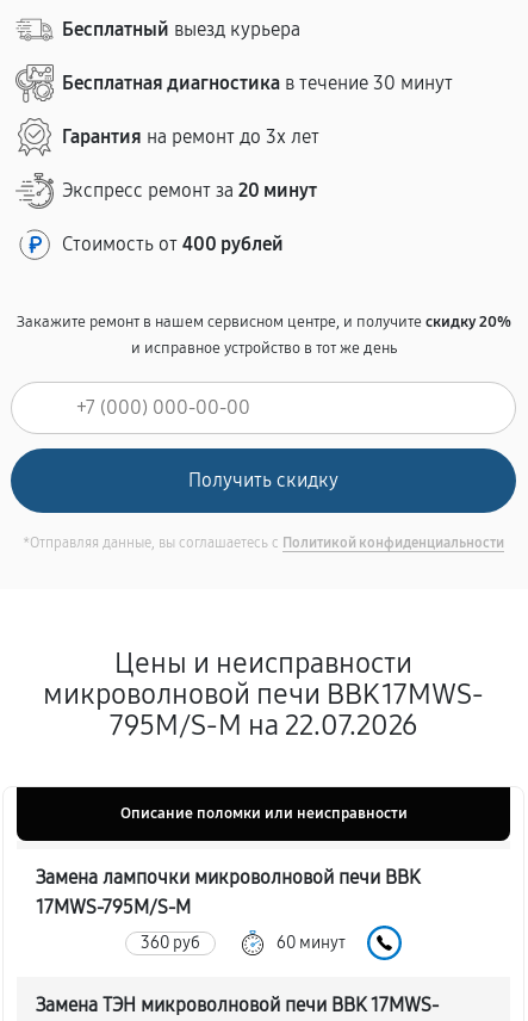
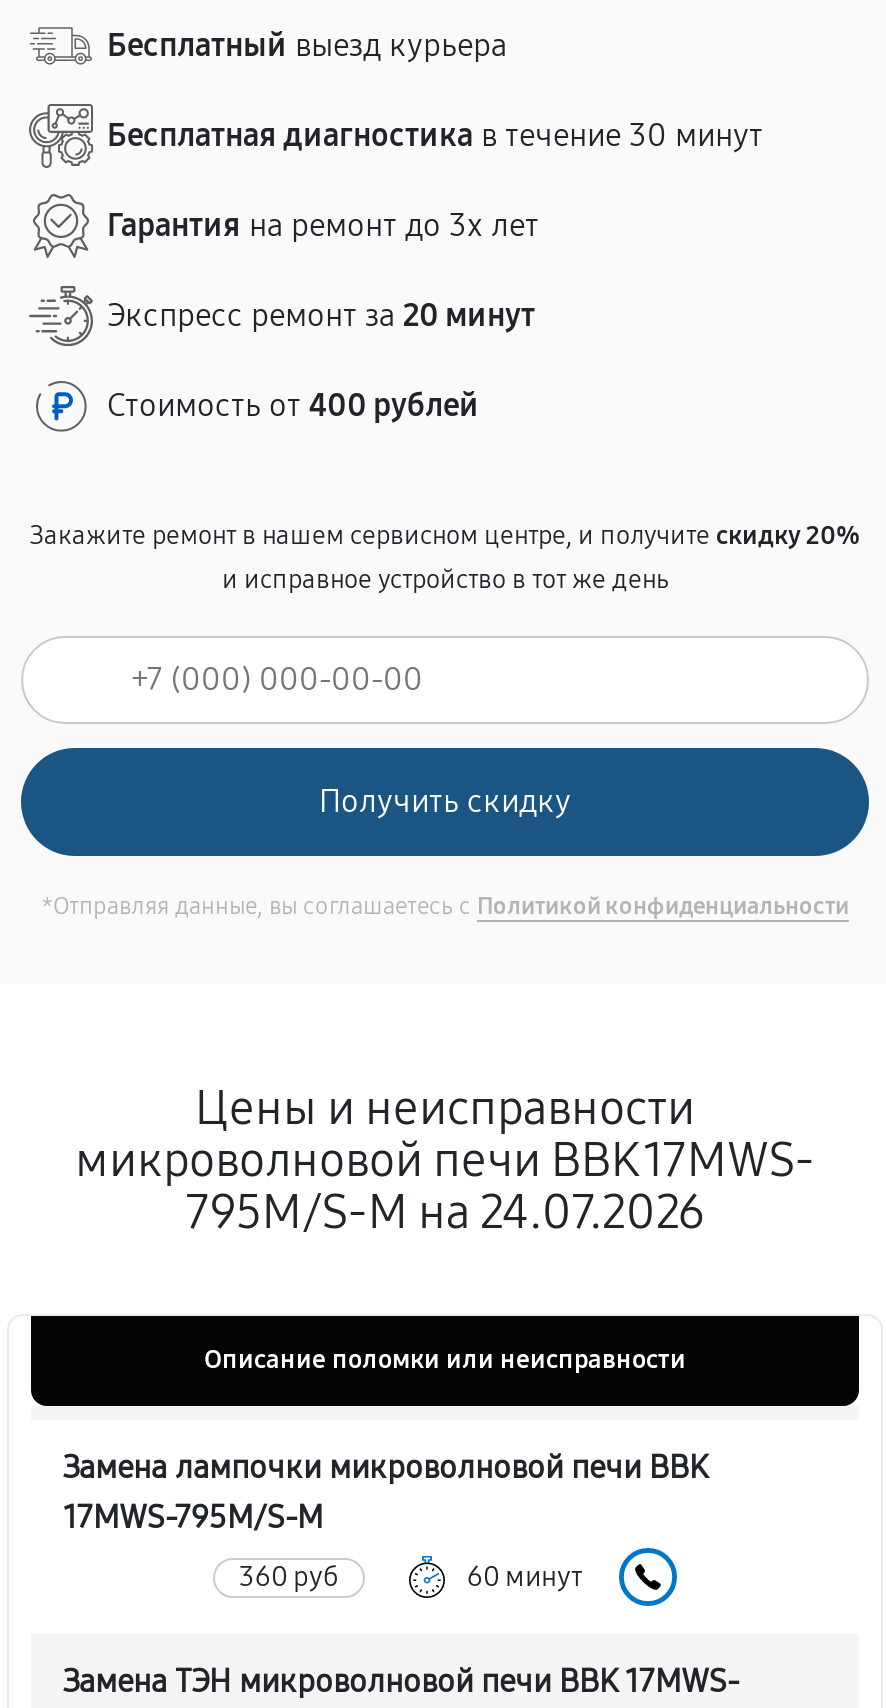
- 795M/S-M на 22.07.2026
+ 795M/S-M на 24.07.2026
